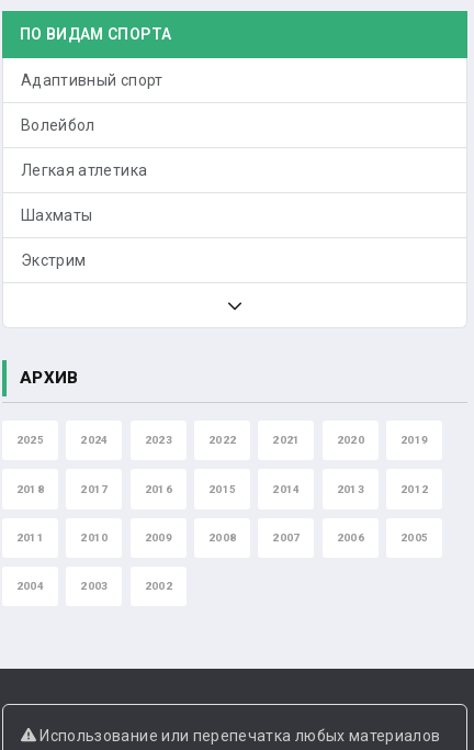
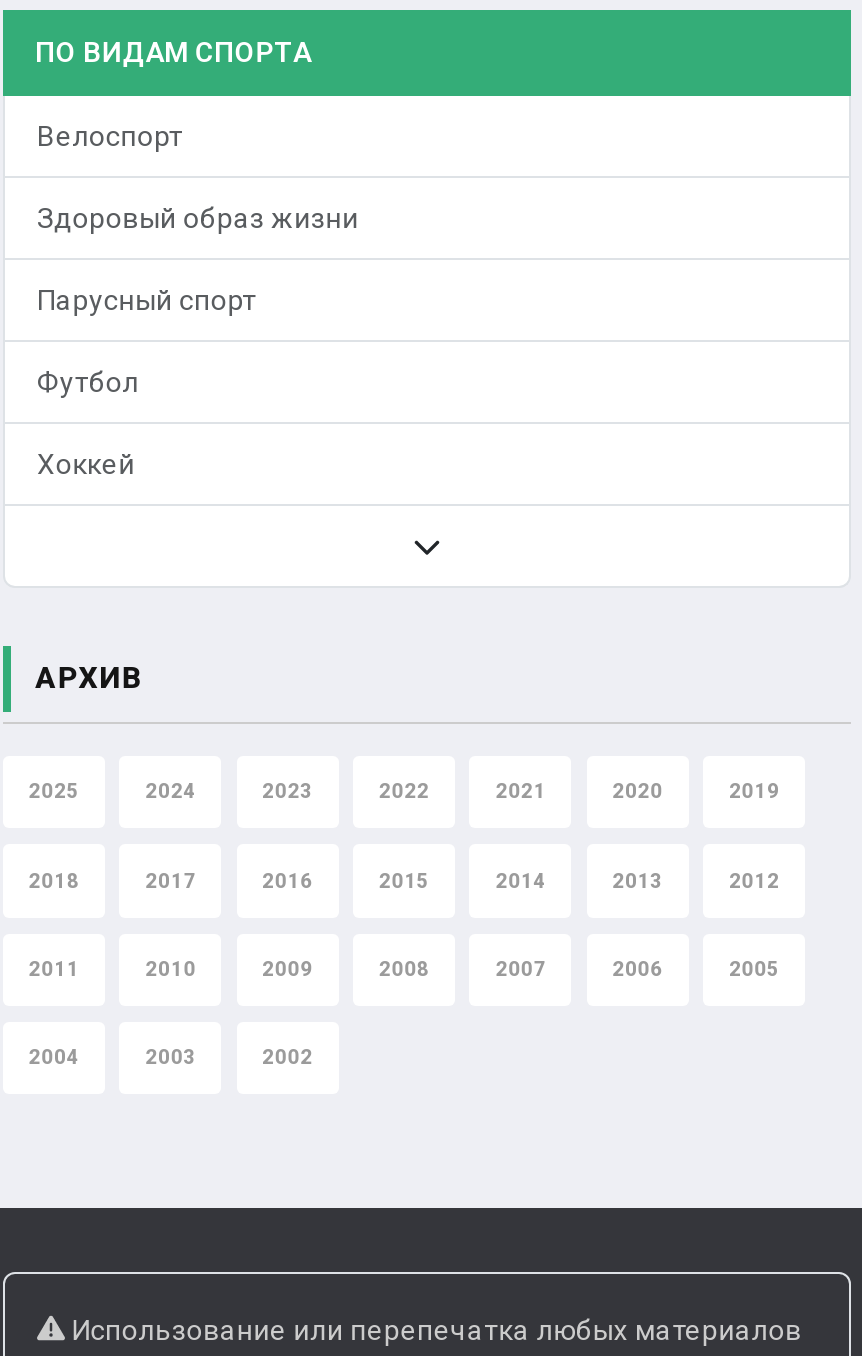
- Адаптивный спорт
+ Велоспорт

- Волейбол
+ Здоровый образ жизни

- Легкая атлетика
+ Парусный спорт

- Шахматы
+ Футбол

- Экстрим
+ Хоккей
